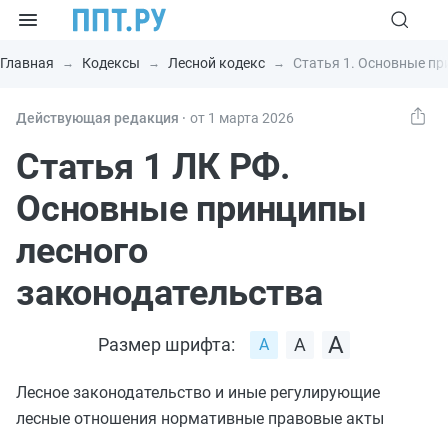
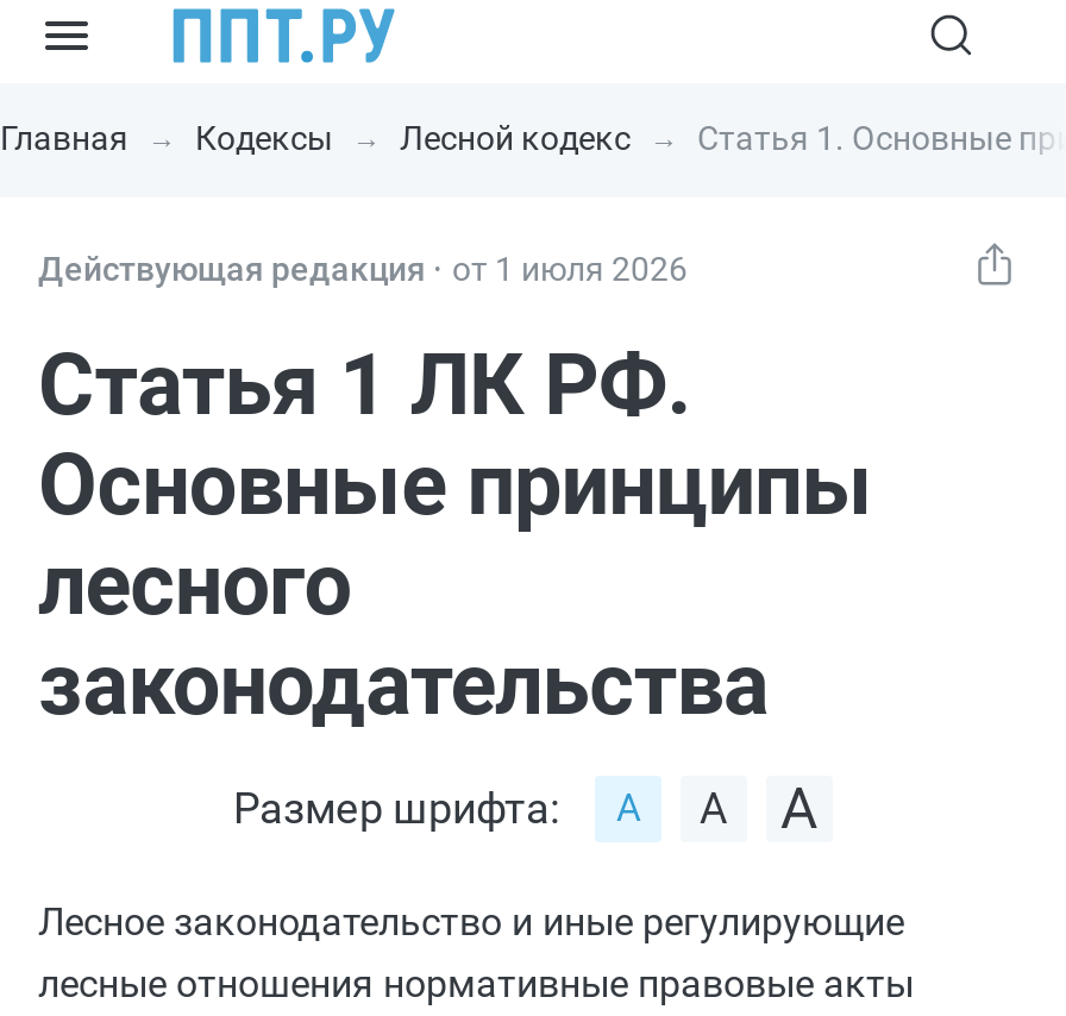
- Действующая редакция ⸱ от 1 марта 2026
+ Действующая редакция ⸱ от 1 июля 2026
